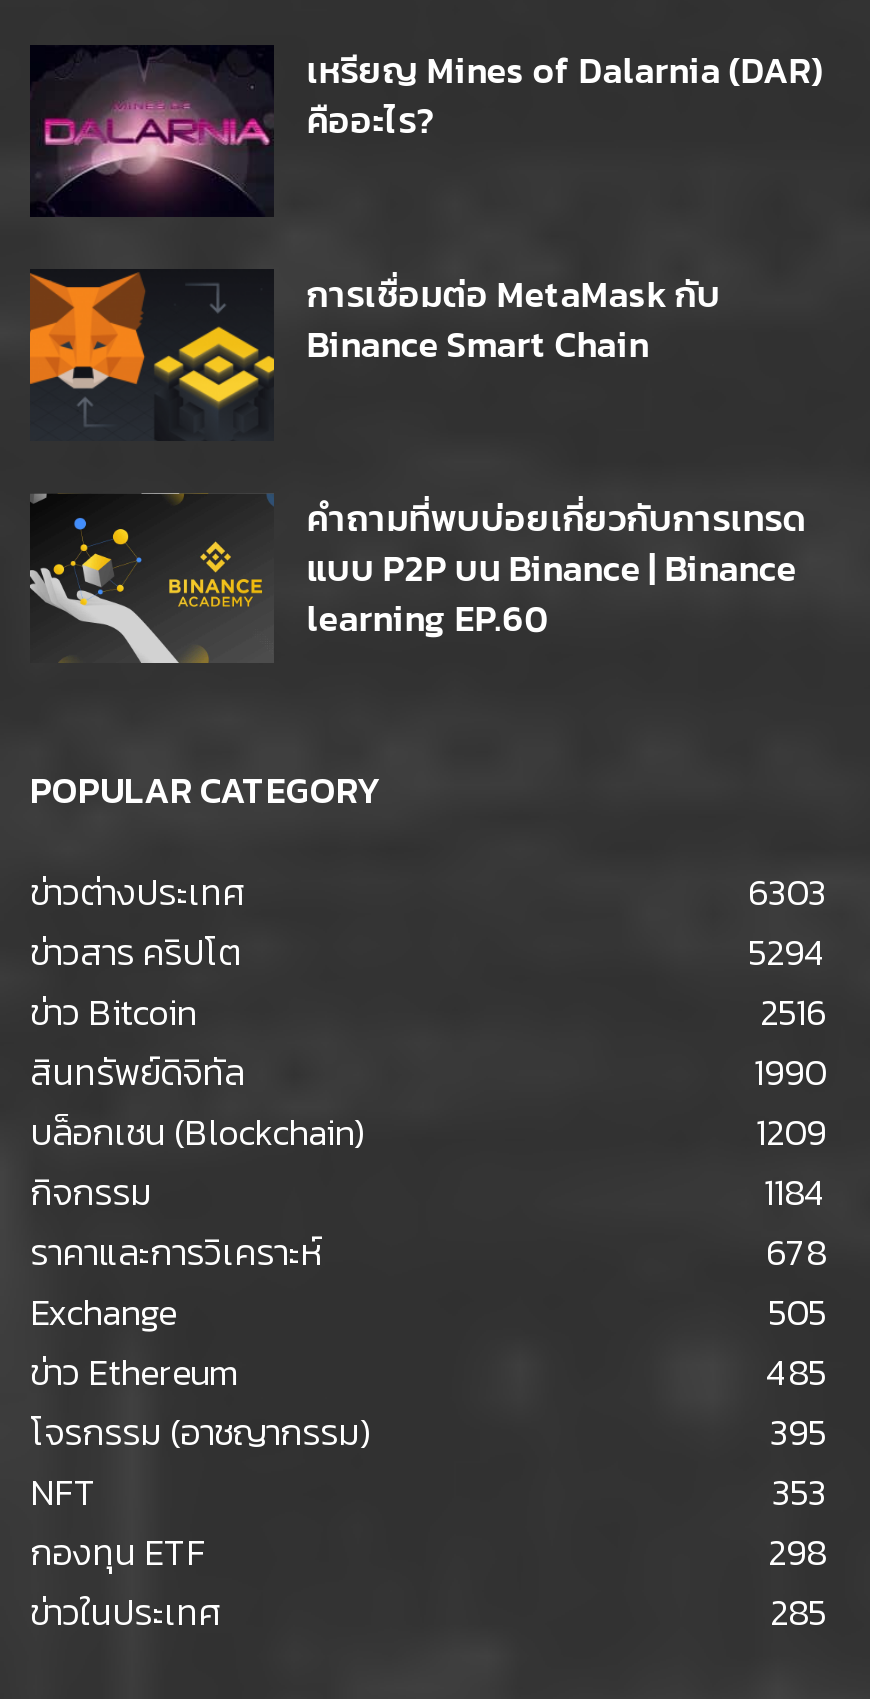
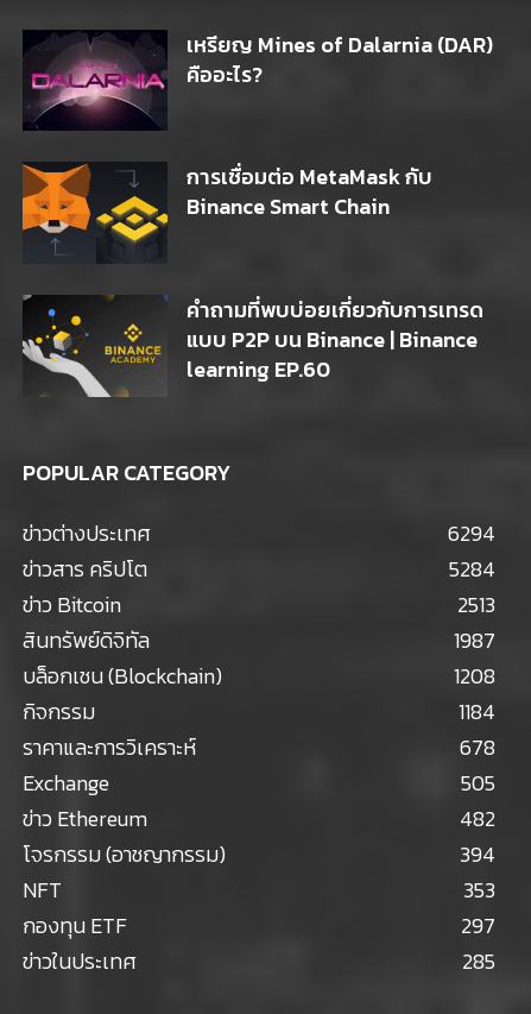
- 6303
+ 6294

- 5294
+ 5284

- 2516
+ 2513

- 1990
+ 1987

- 1209
+ 1208

- 485
+ 482

- 395
+ 394

- 298
+ 297
